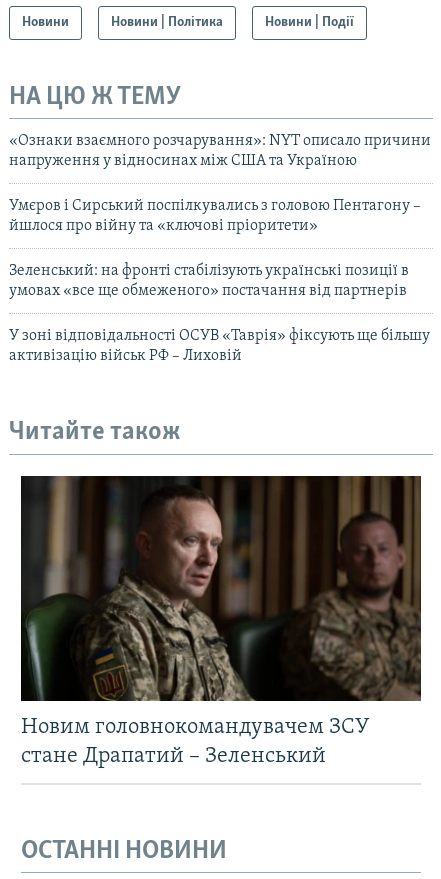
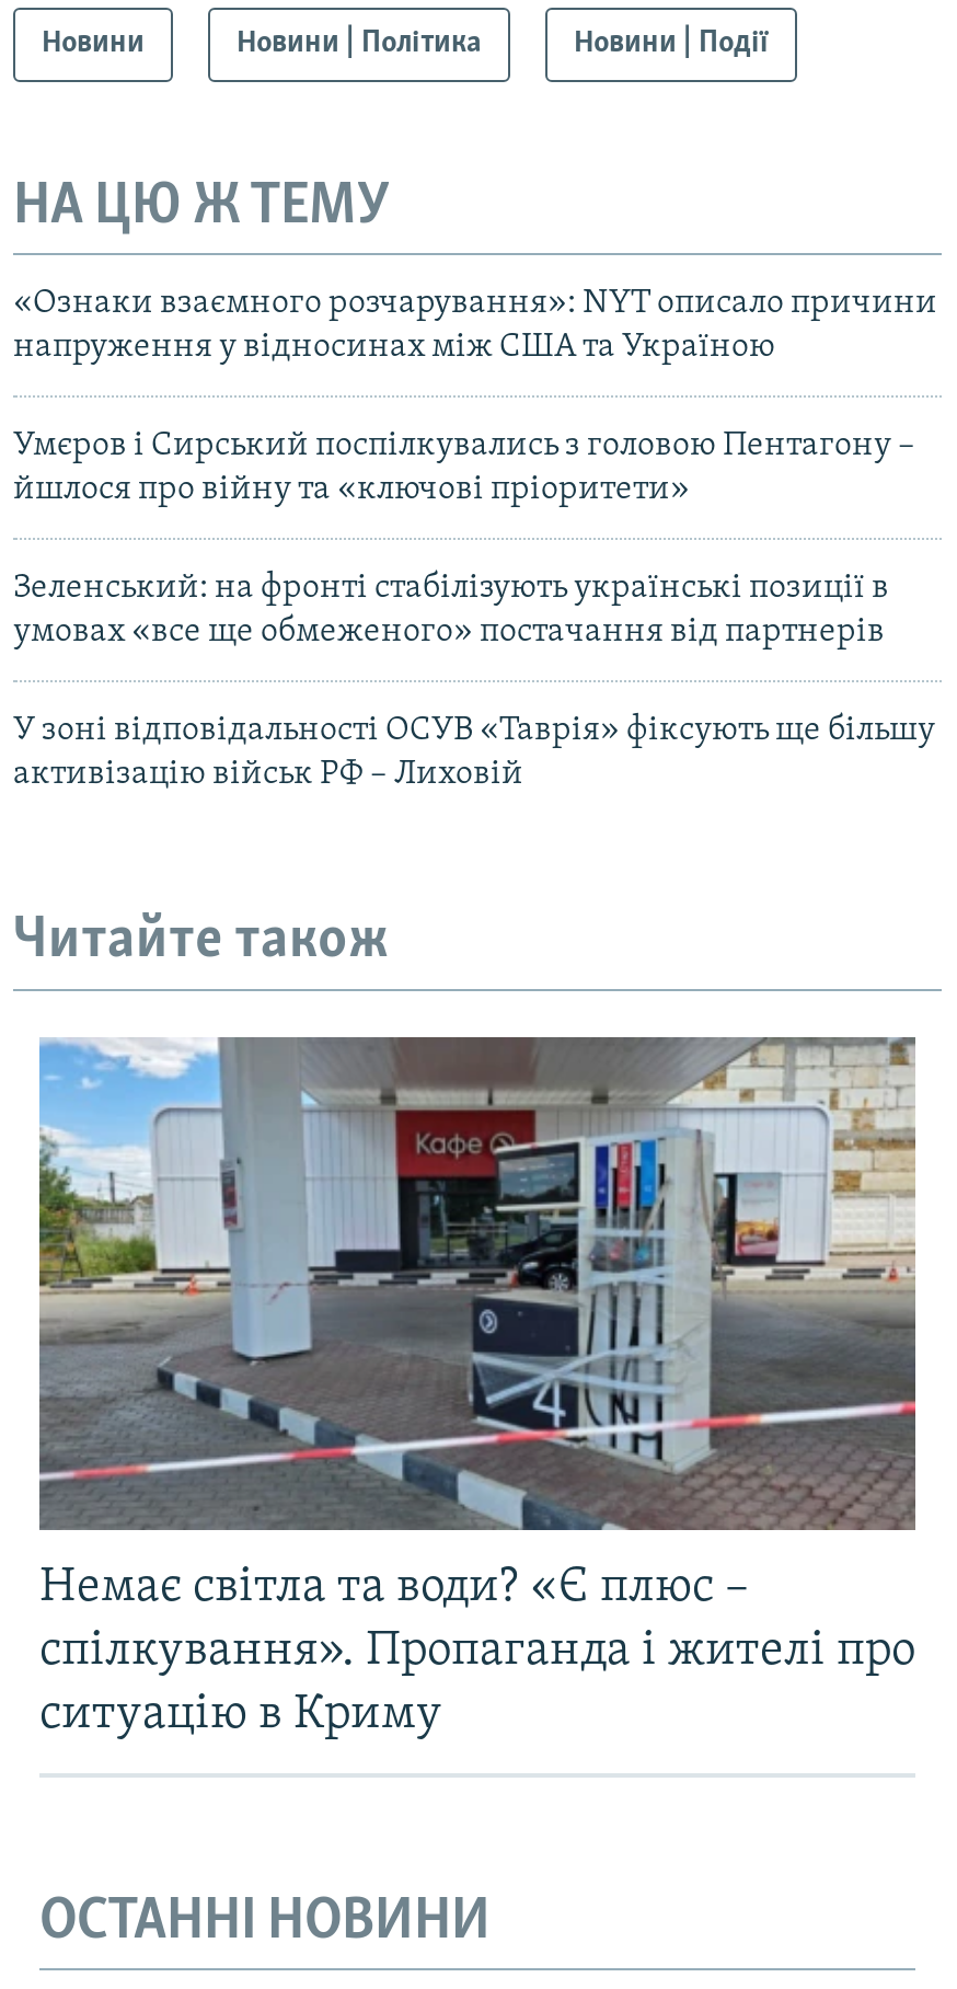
- [image]
- Новим головнокомандувачем ЗСУ
- стане Драпатий – Зеленський
+ [image]
+ Немає світла та води? «Є плюс –
+ спілкування». Пропаганда і жителі про
+ ситуацію в Криму
